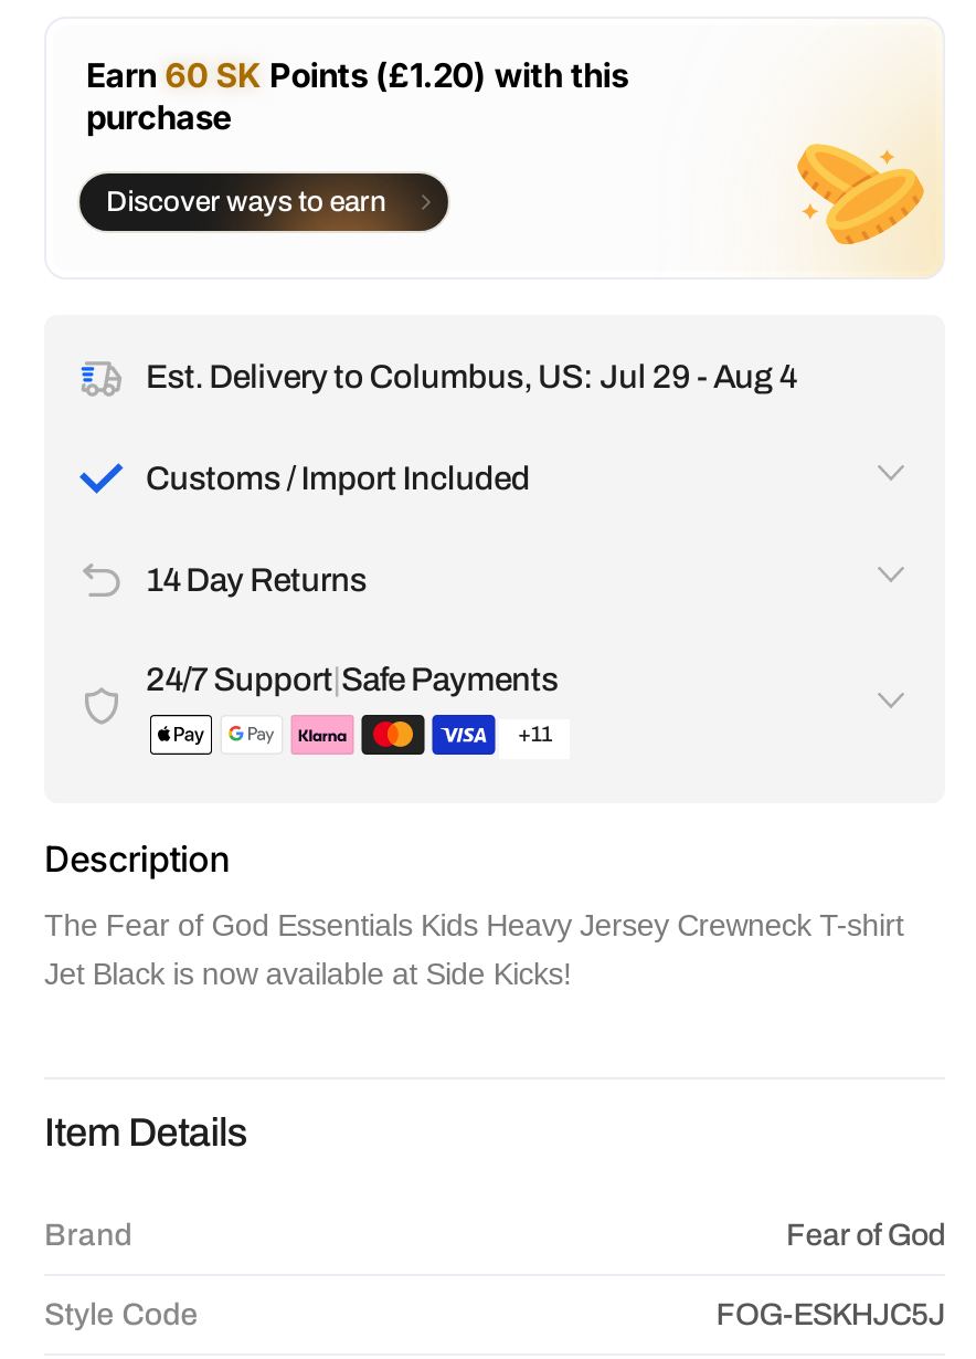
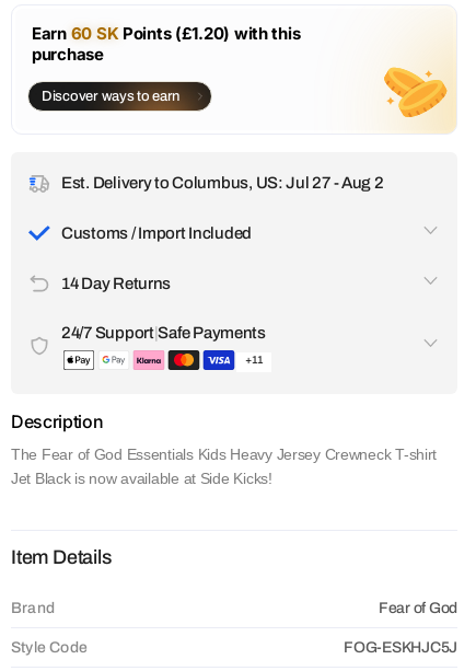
- Est. Delivery to Columbus, US: Jul 29 - Aug 4
+ Est. Delivery to Columbus, US: Jul 27 - Aug 2
